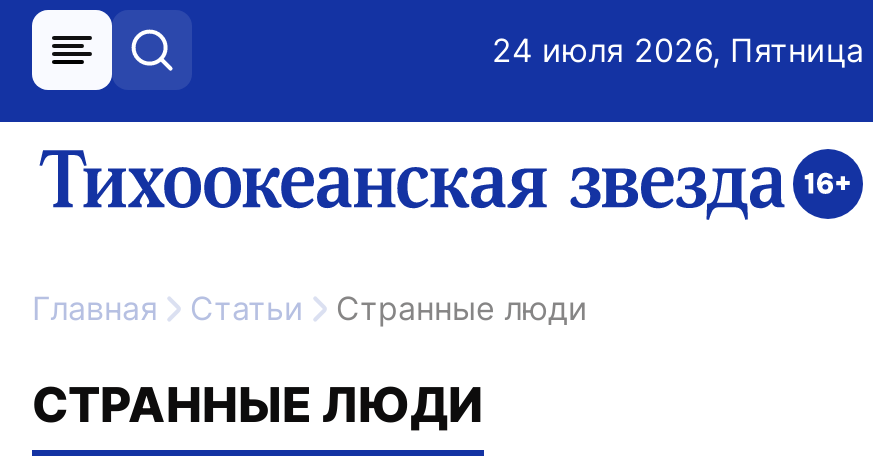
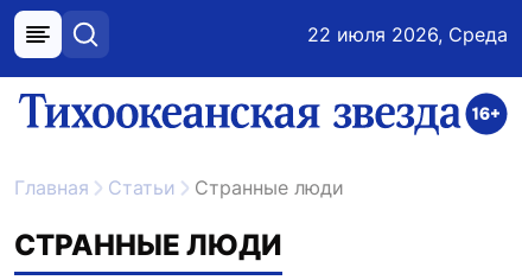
- 24 июля 2026, Пятница
+ 22 июля 2026, Среда
